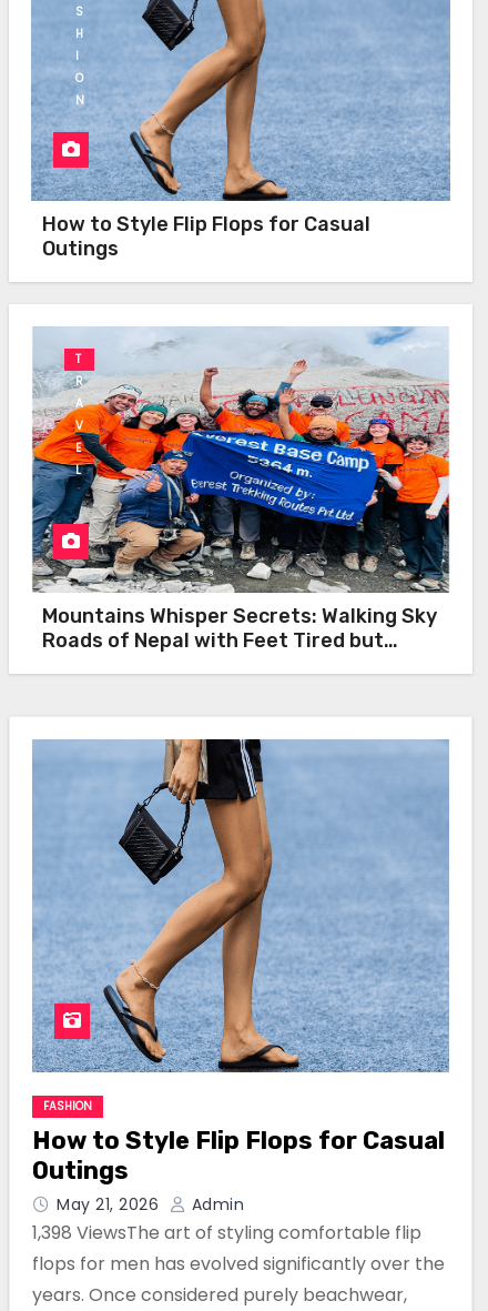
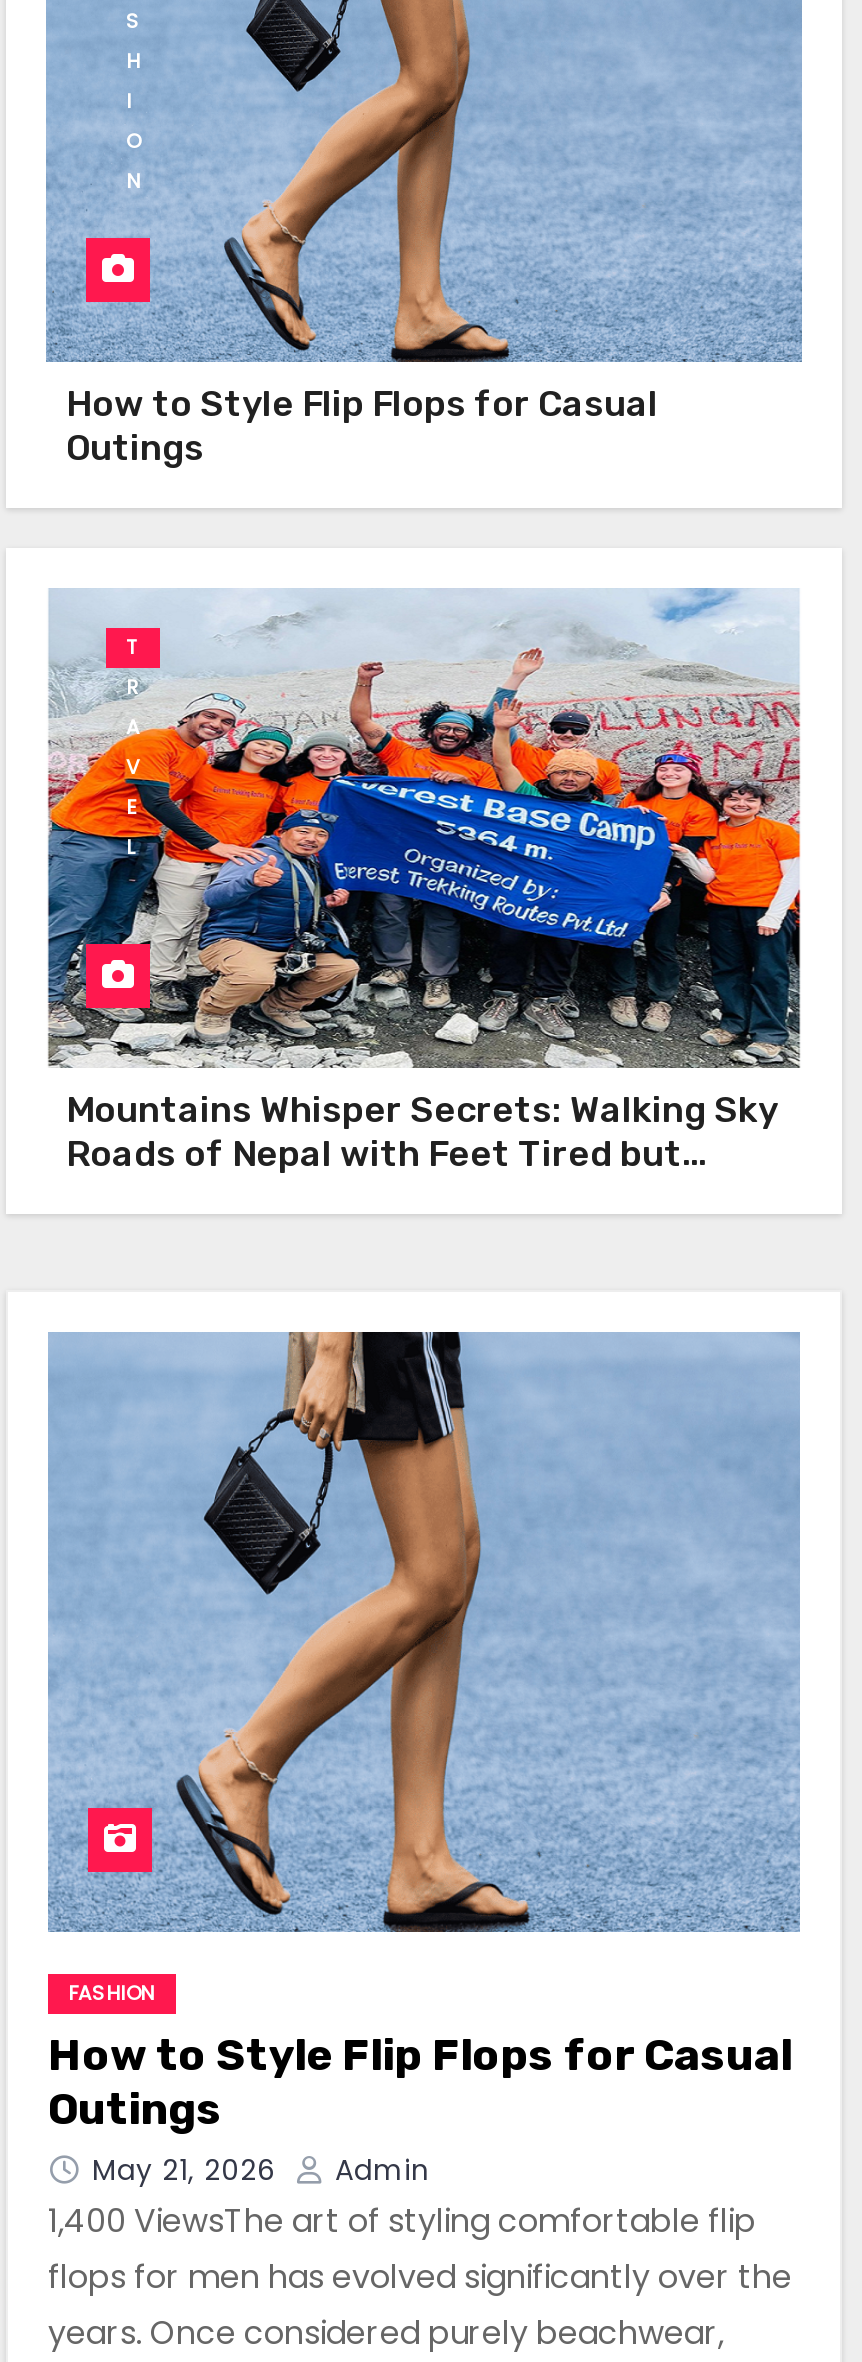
- 1,398 ViewsThe art of styling comfortable flip
+ 1,400 ViewsThe art of styling comfortable flip
